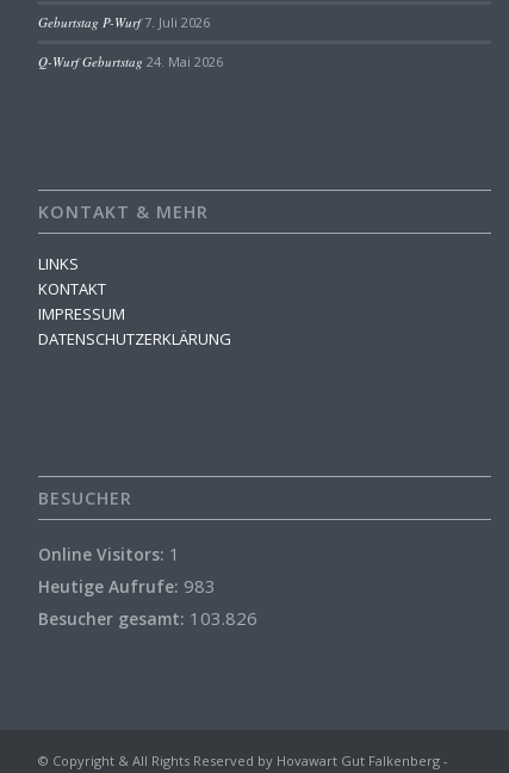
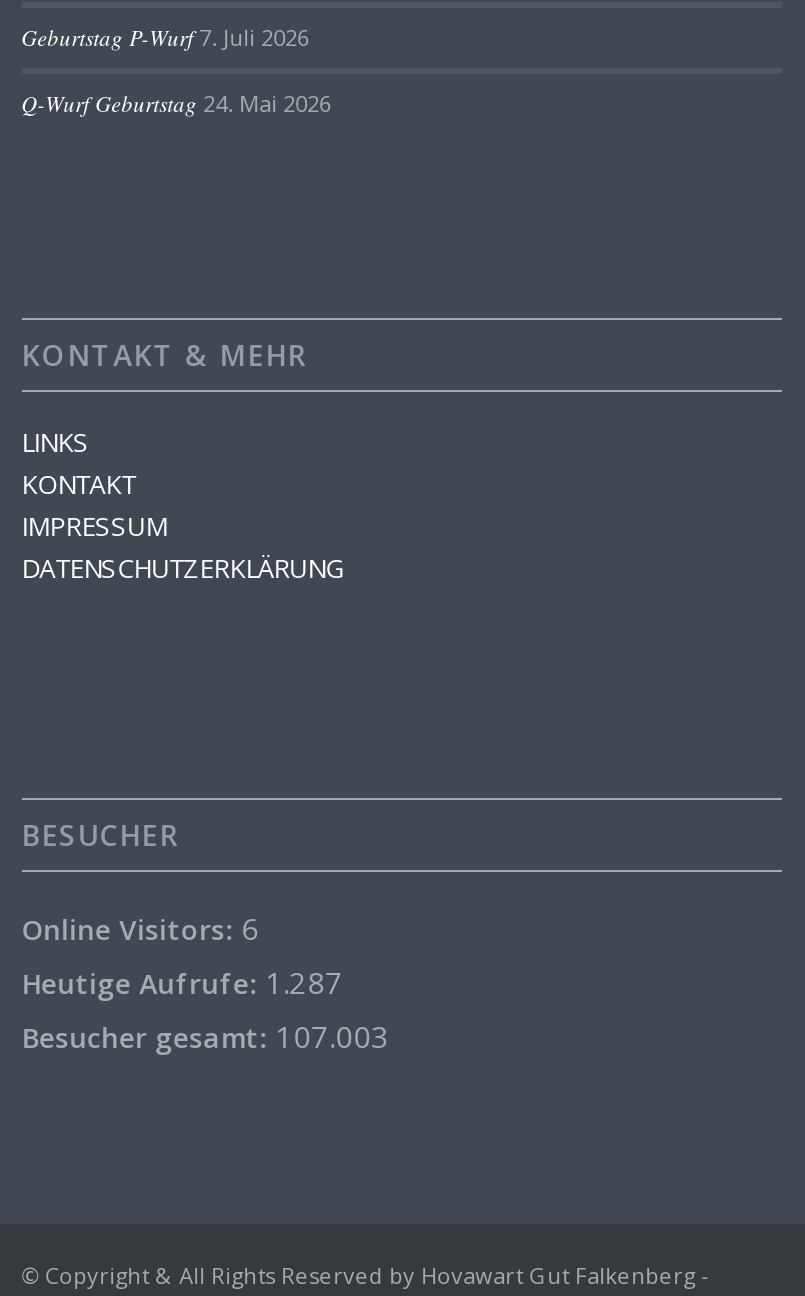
- Online Visitors: 1
+ Online Visitors: 6

- Heutige Aufrufe: 983
+ Heutige Aufrufe: 1.287

- Besucher gesamt: 103.826
+ Besucher gesamt: 107.003
